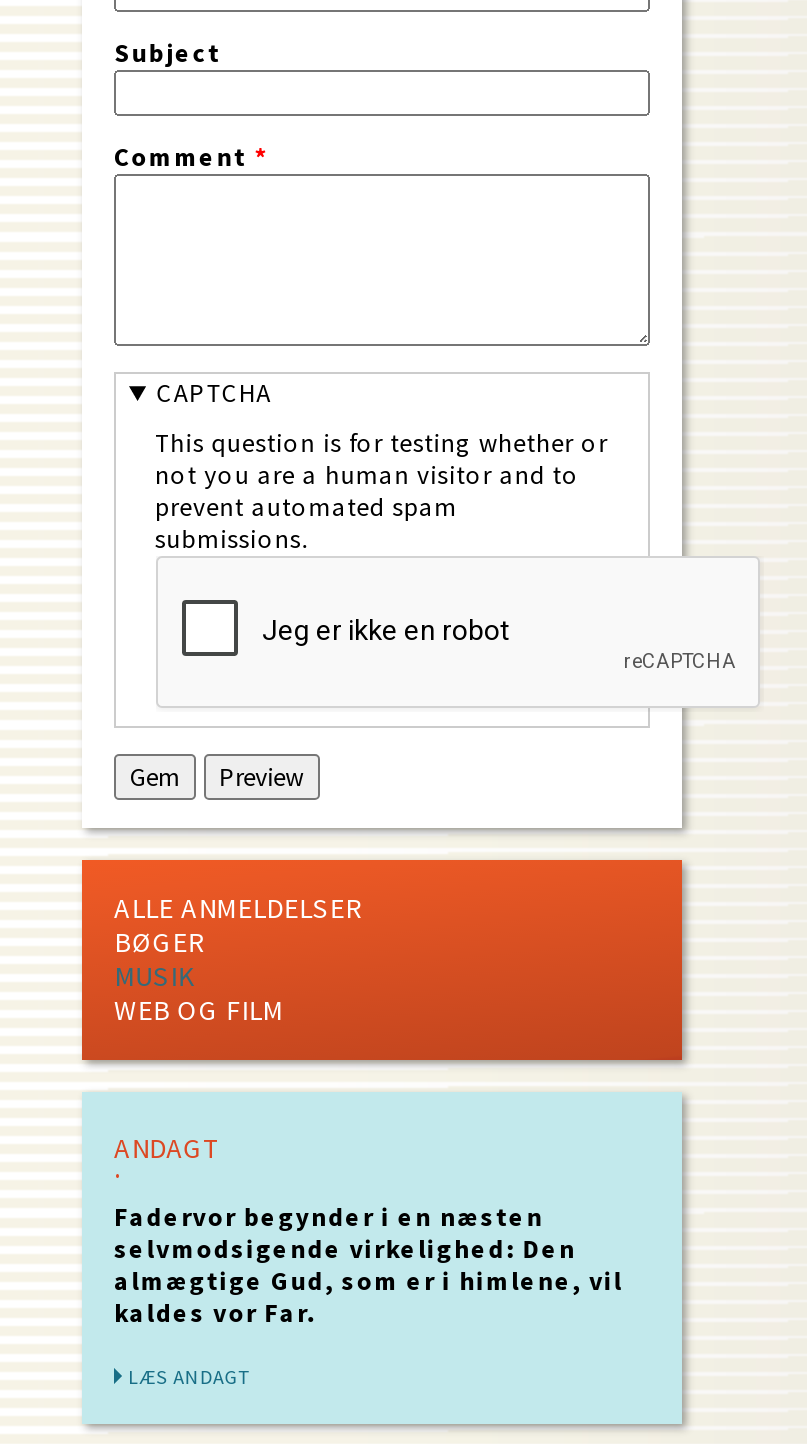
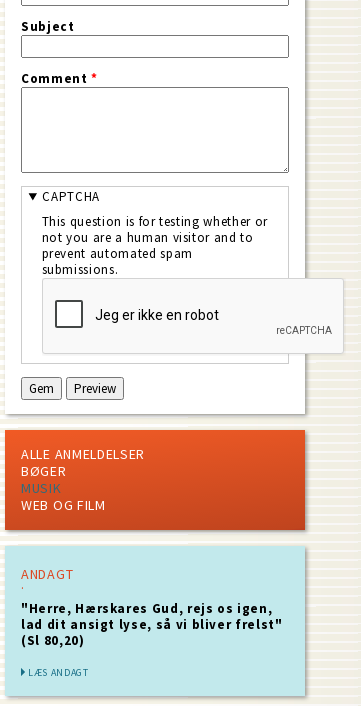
- Fadervor begynder i en næsten
- selvmodsigende virkelighed: Den
- almægtige Gud, som er i himlene, vil
- kaldes vor Far.
+ "Herre, Hærskares Gud, rejs os igen,
+ lad dit ansigt lyse, så vi bliver frelst"
+ (Sl 80,20)
